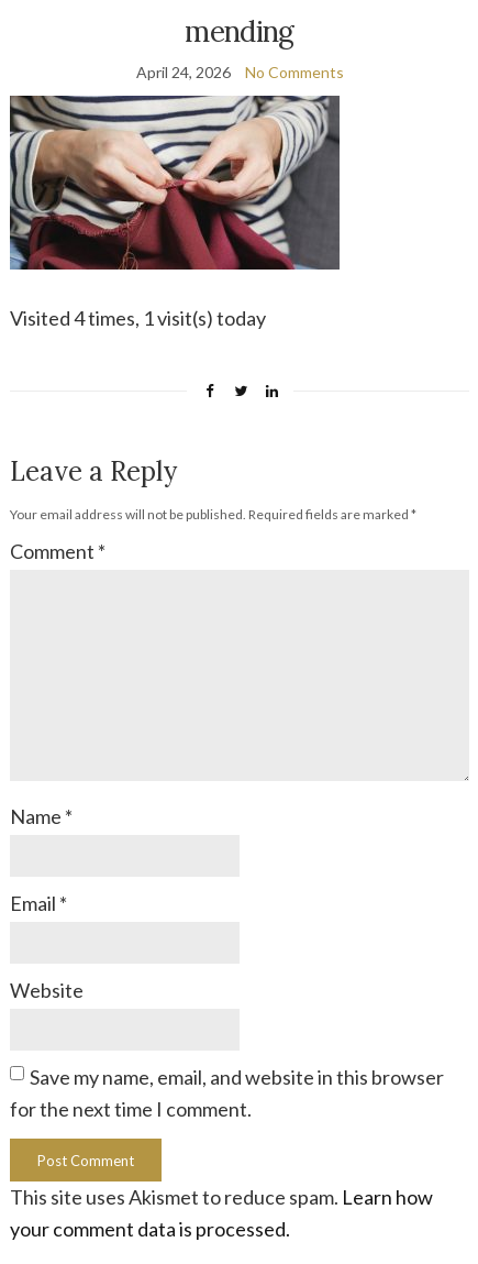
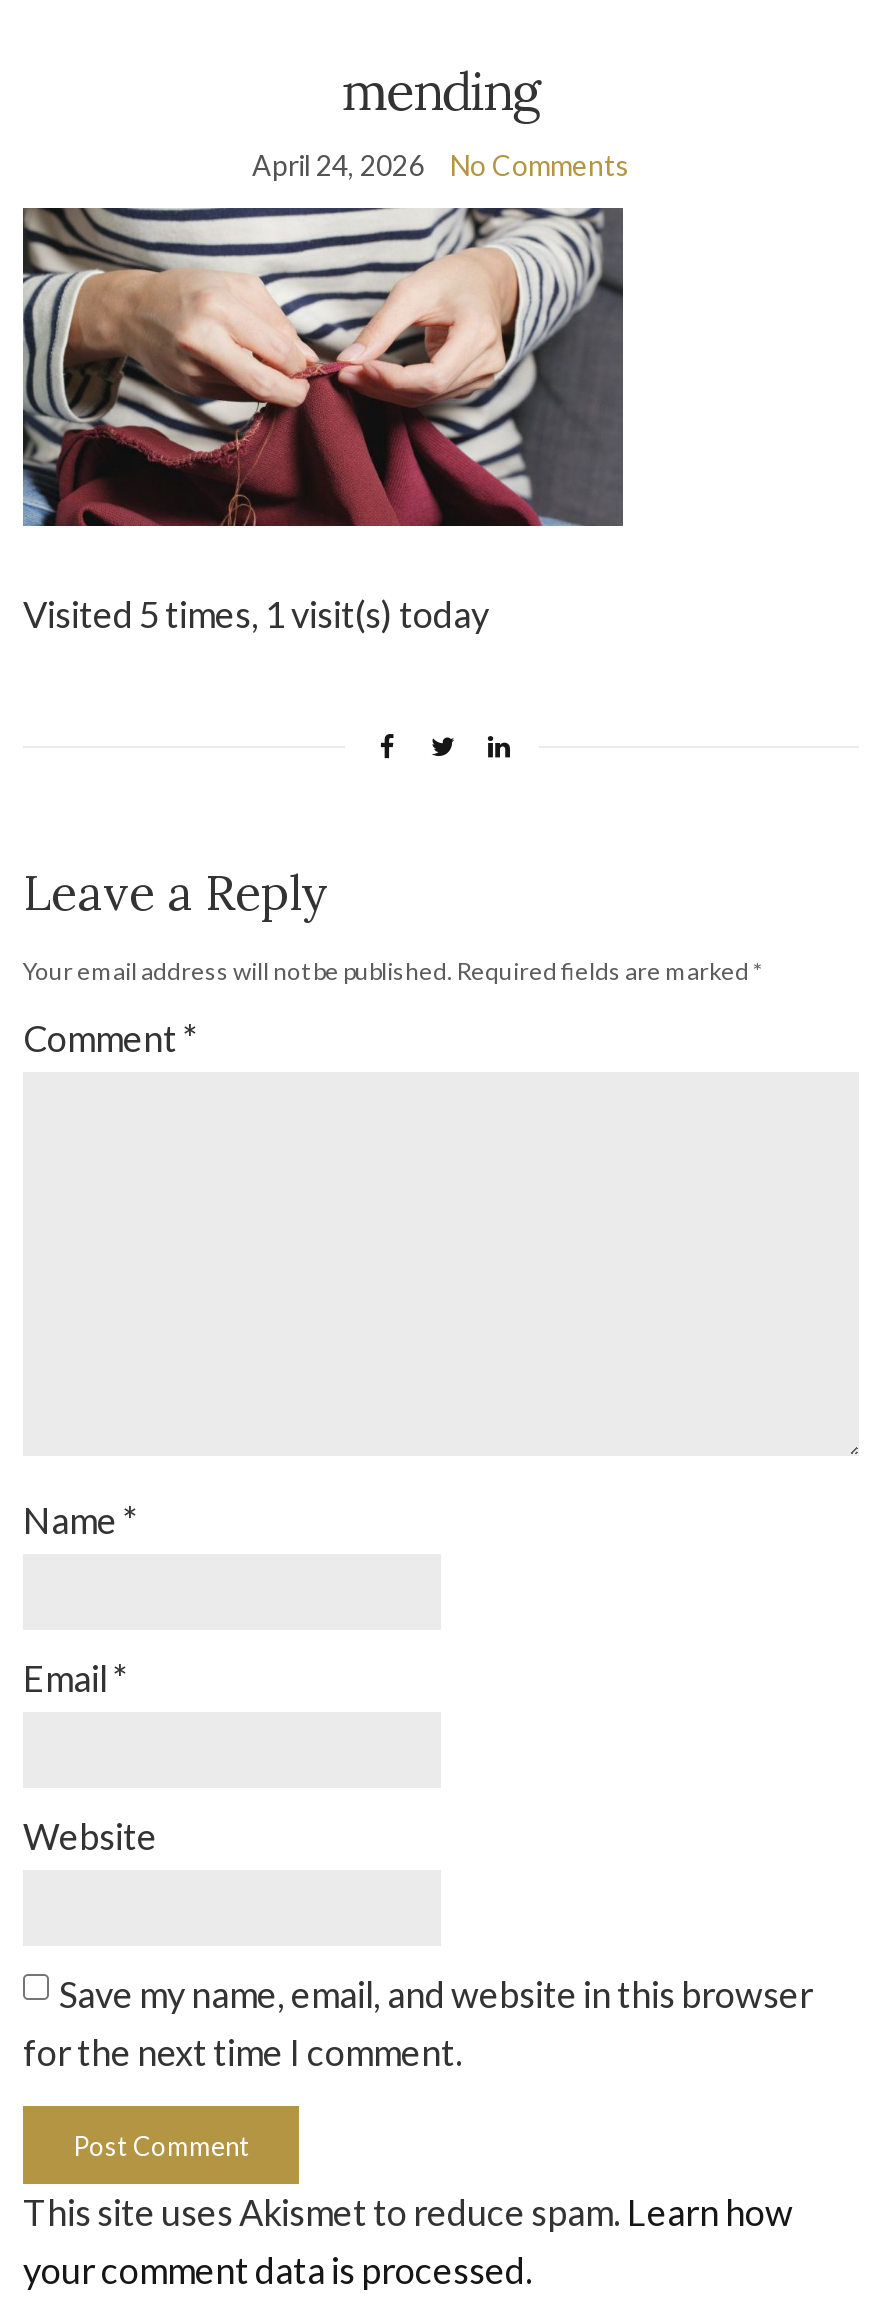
- Visited 4 times, 1 visit(s) today
+ Visited 5 times, 1 visit(s) today
